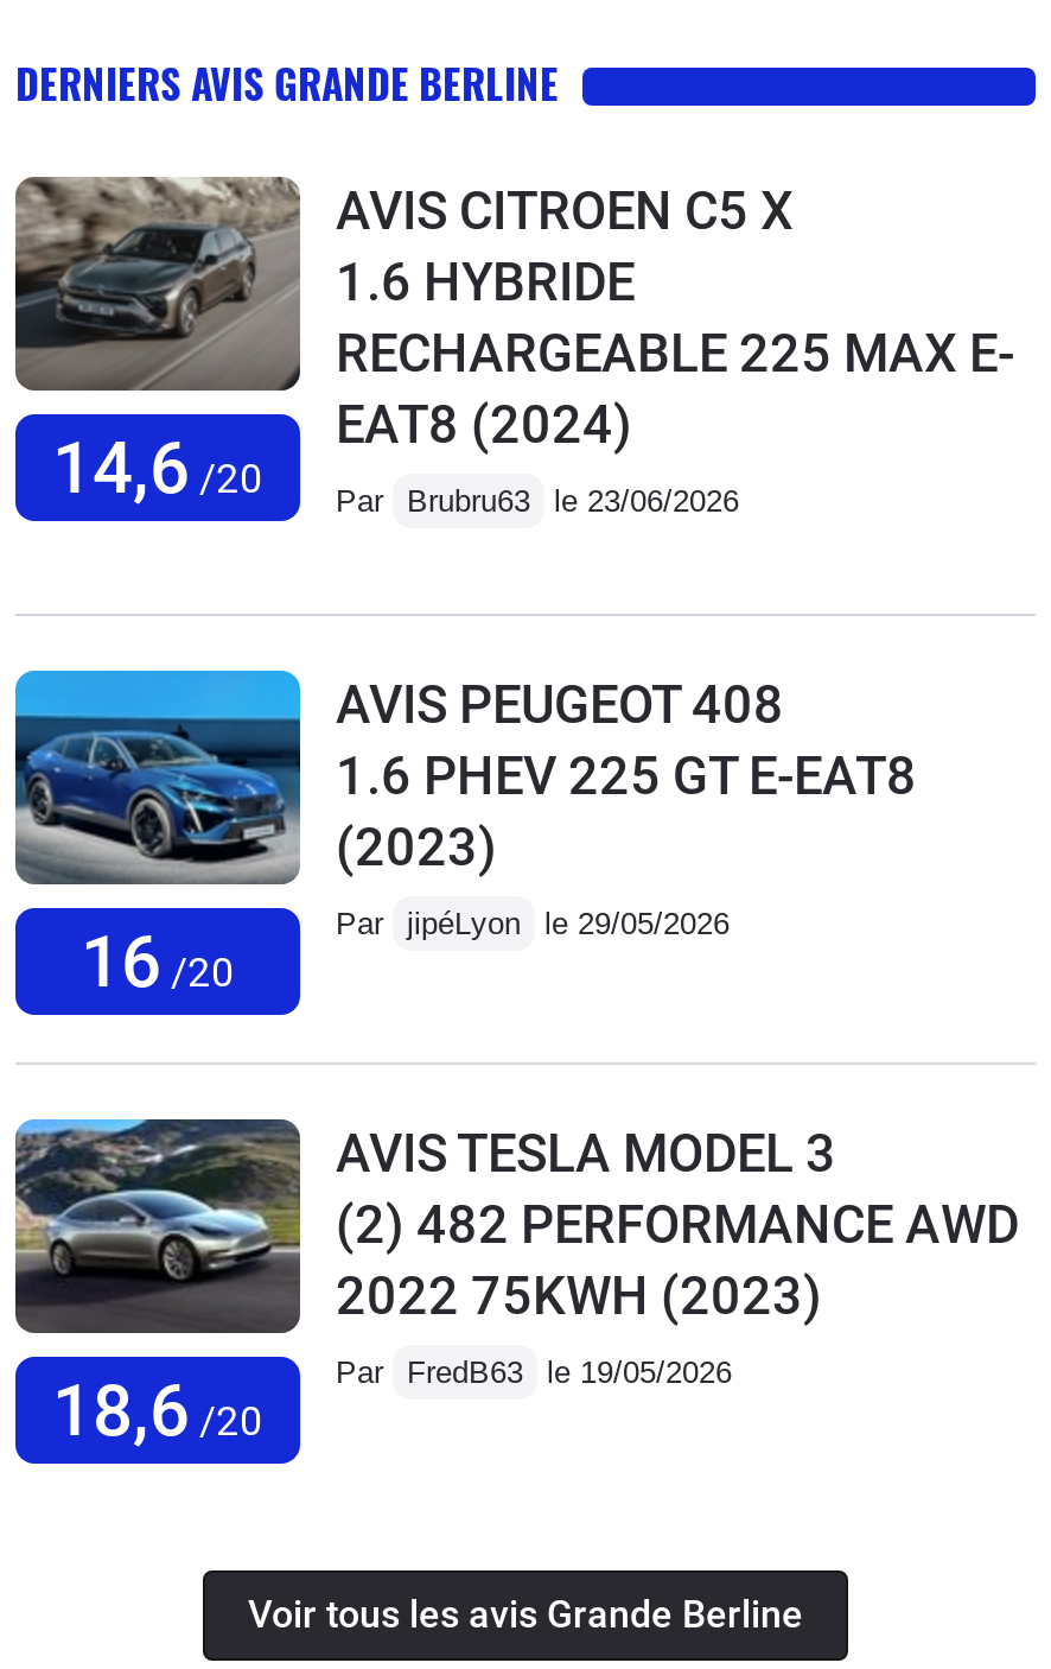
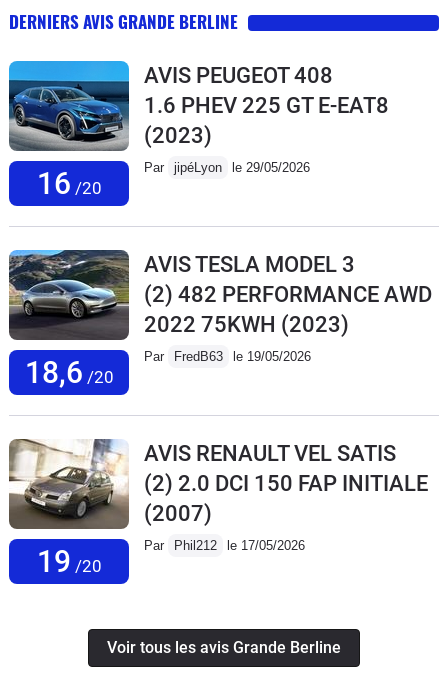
- [image]
- AVIS CITROEN C5 X
- 1.6 HYBRIDE
- RECHARGEABLE 225 MAX E-
- EAT8 (2024)
- Par Brubru63 le 23/06/2026

- 14,6 /20

moved up: [image] | 16 /20 | AVIS PEUGEOT 408 | ... | 2022 75KWH (2023) | Par FredB63 le 19/05/2026

+ [image]
+ 19 /20

+ AVIS RENAULT VEL SATIS
+ (2) 2.0 DCI 150 FAP INITIALE
+ (2007)
+ Par Phil212 le 17/05/2026
